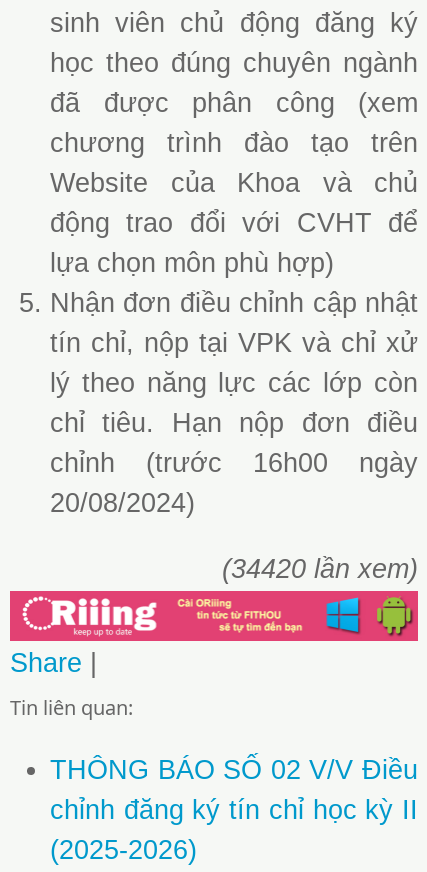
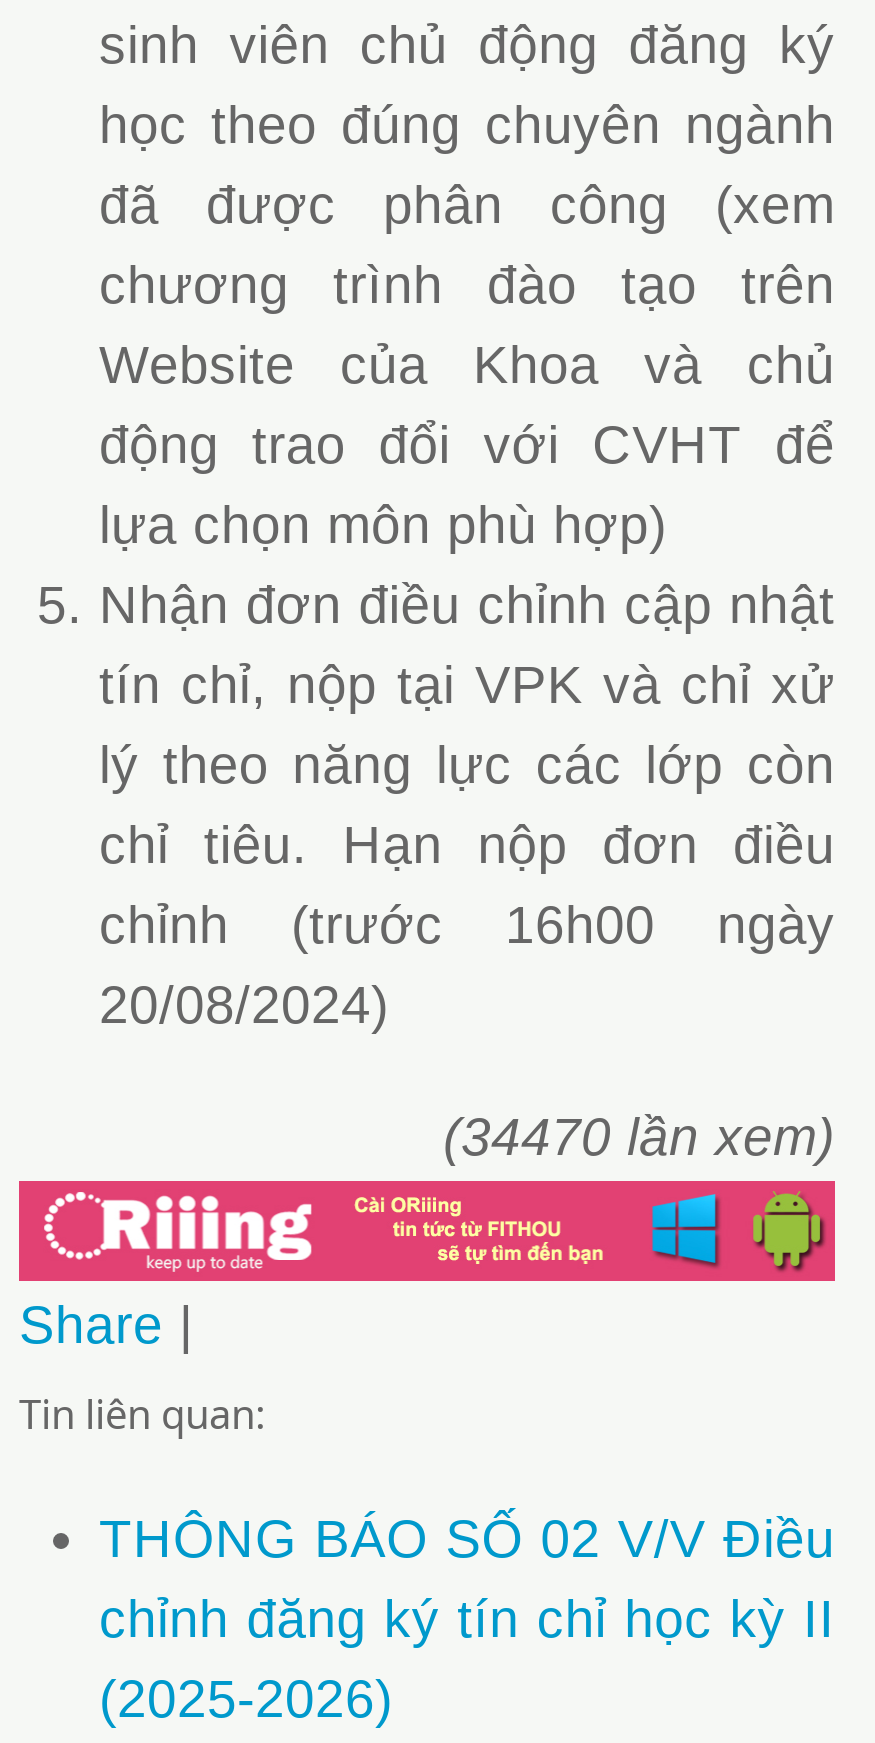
- (34420 lần xem)
+ (34470 lần xem)
